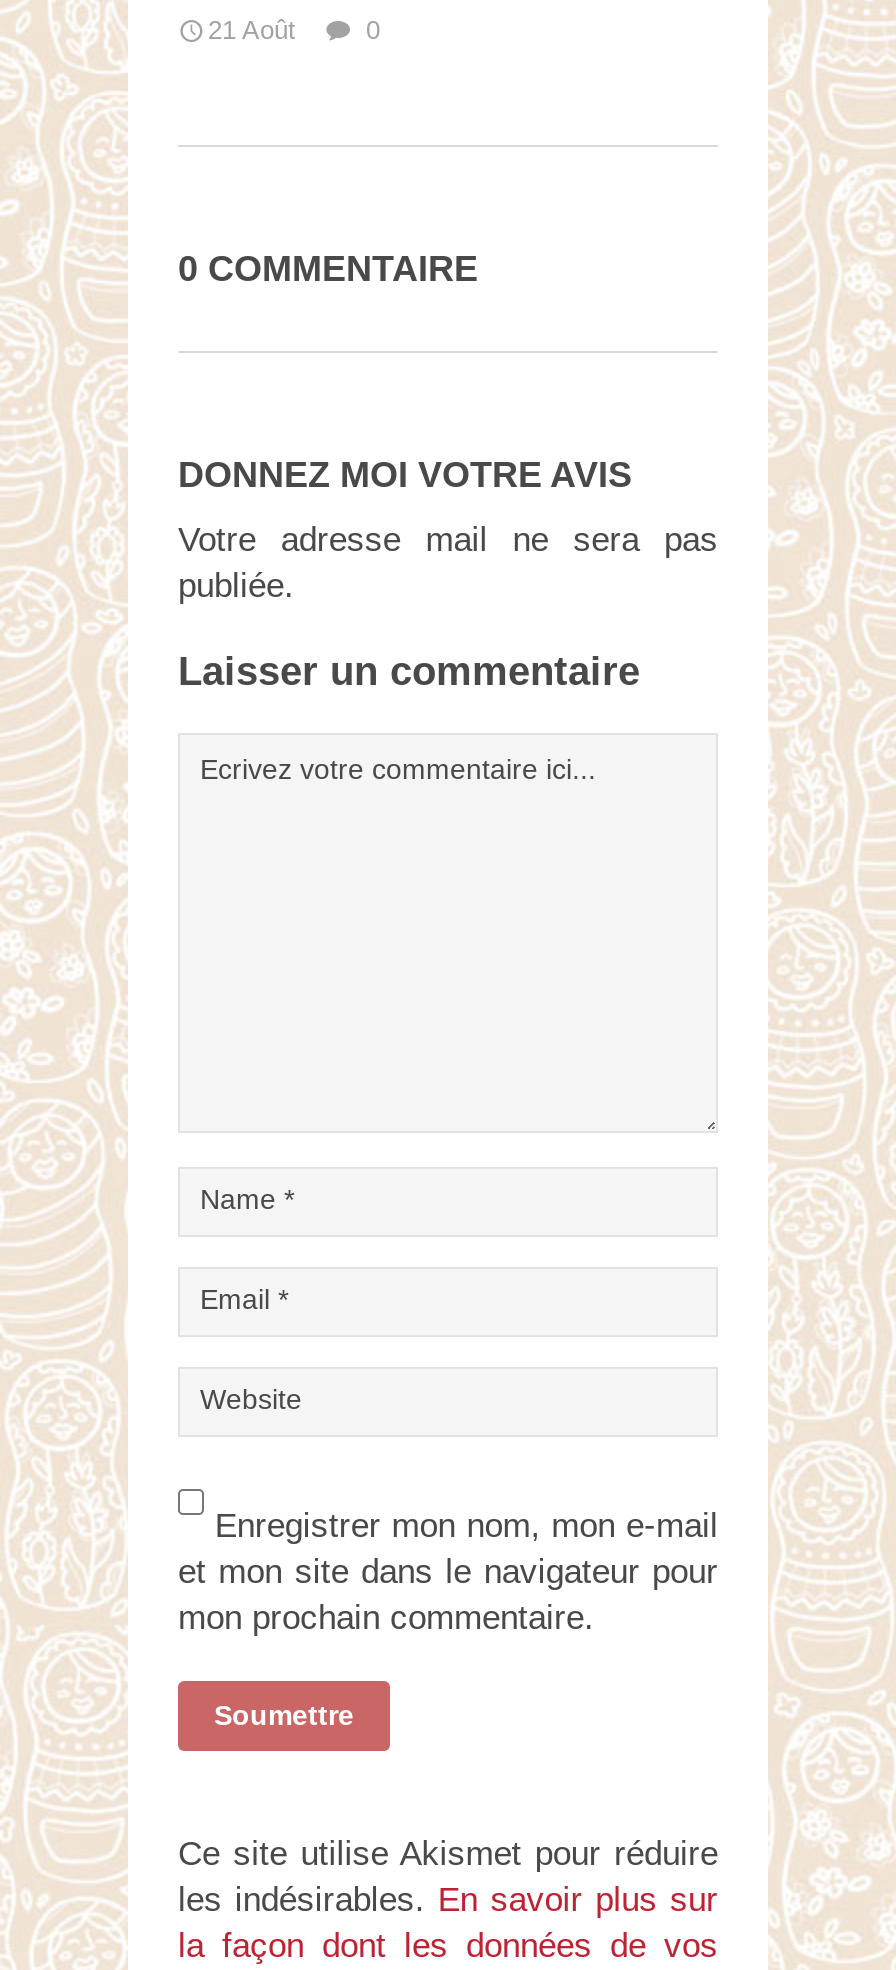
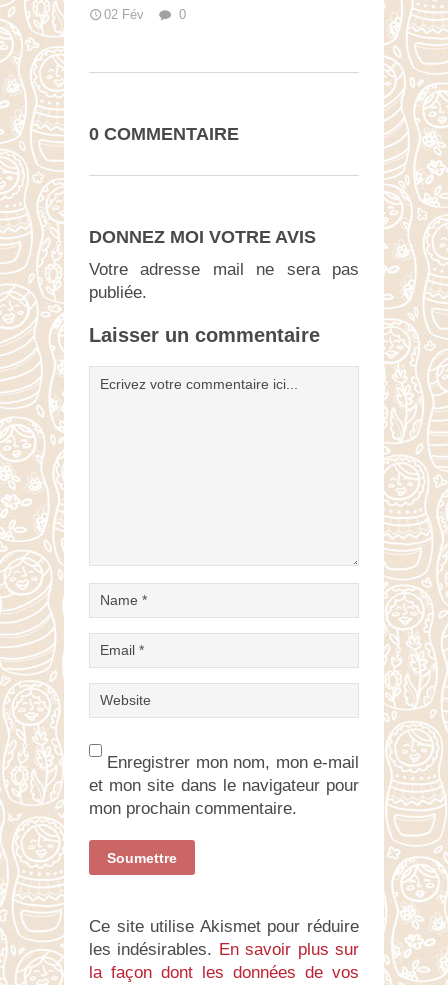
- 21 Août
+ 02 Fév
